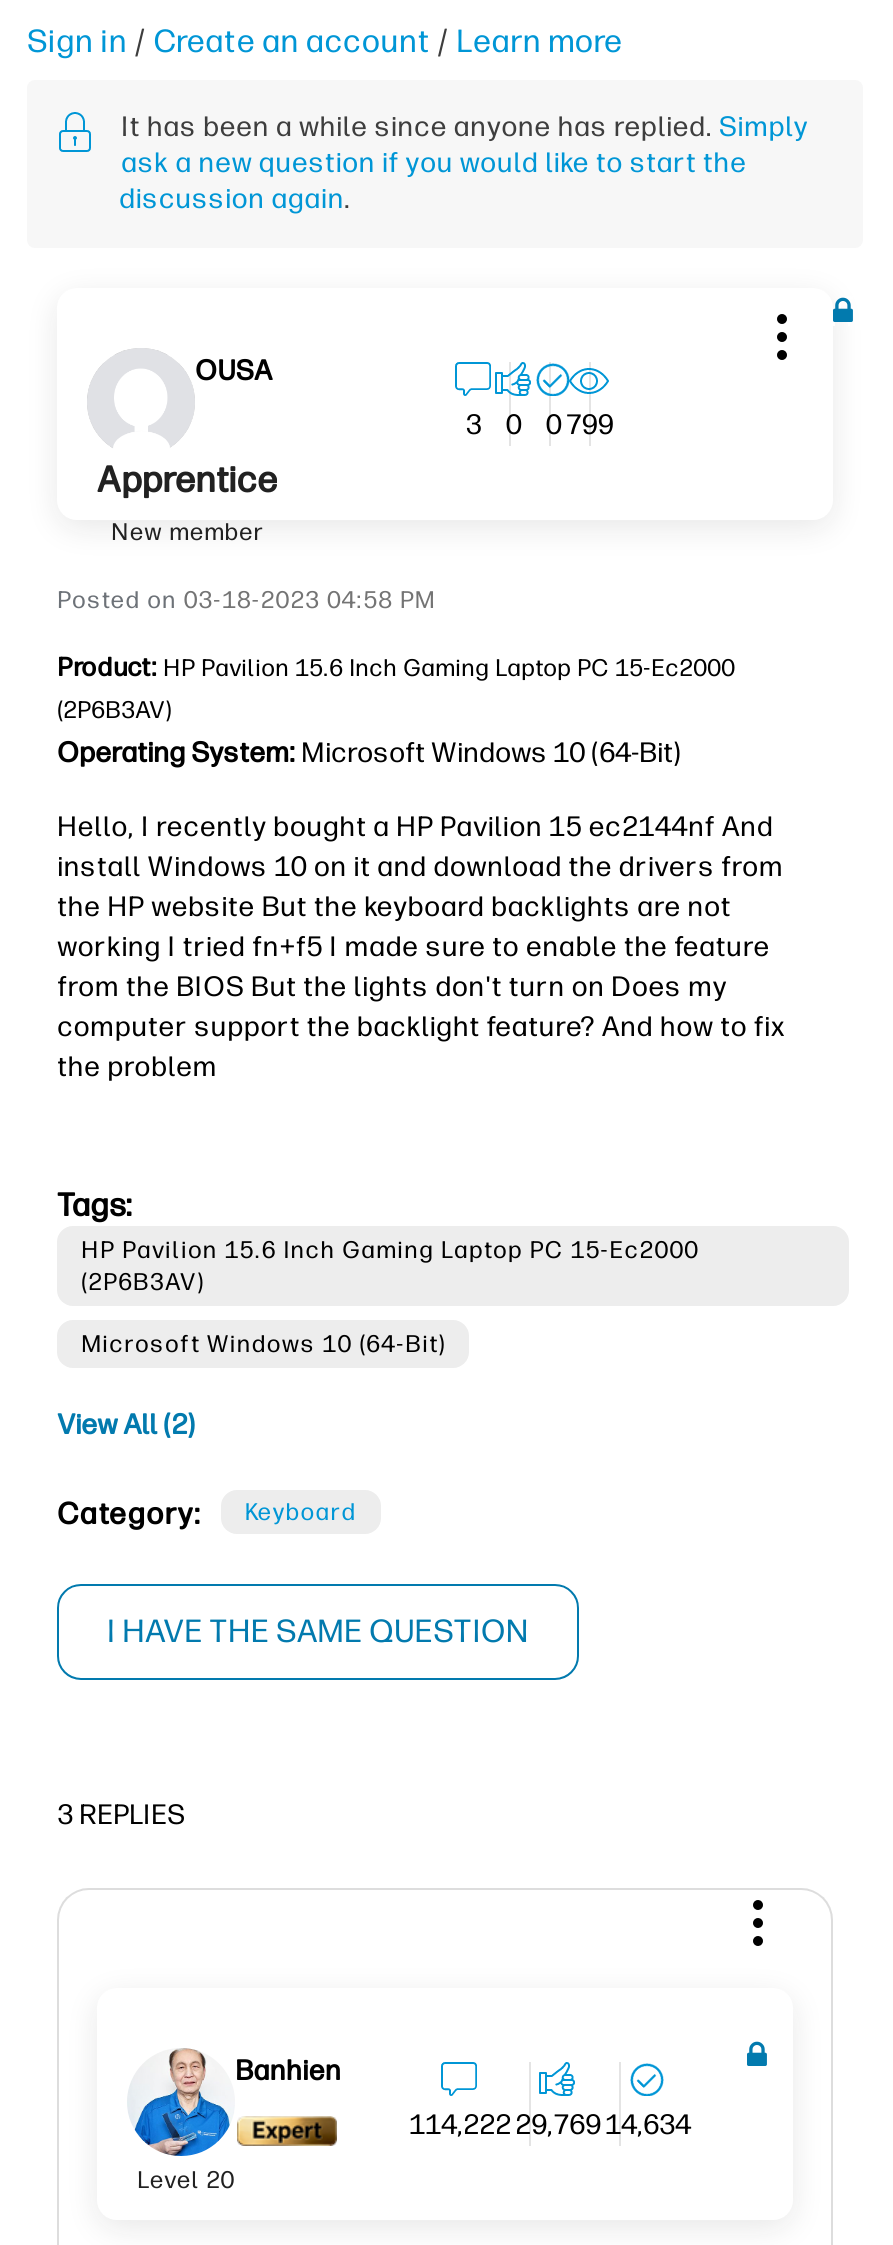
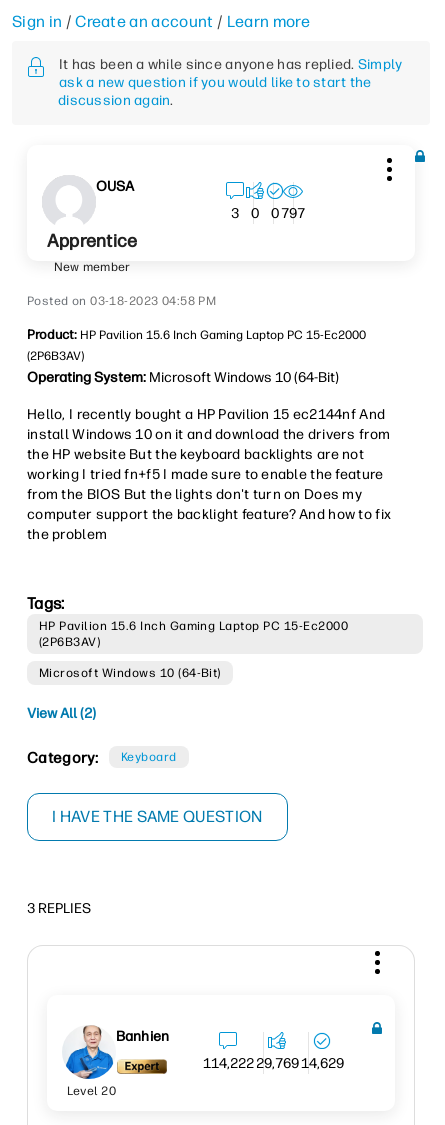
- 3 0 0 799
+ 3 0 0 797

- 114,222 29,769 14,634
+ 114,222 29,769 14,629
